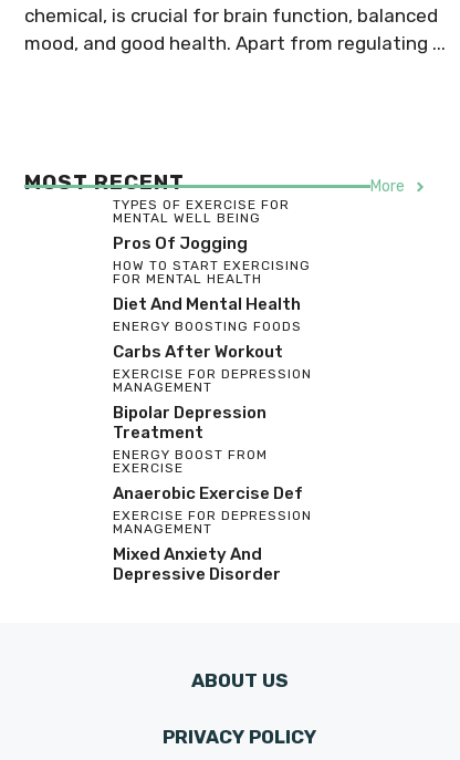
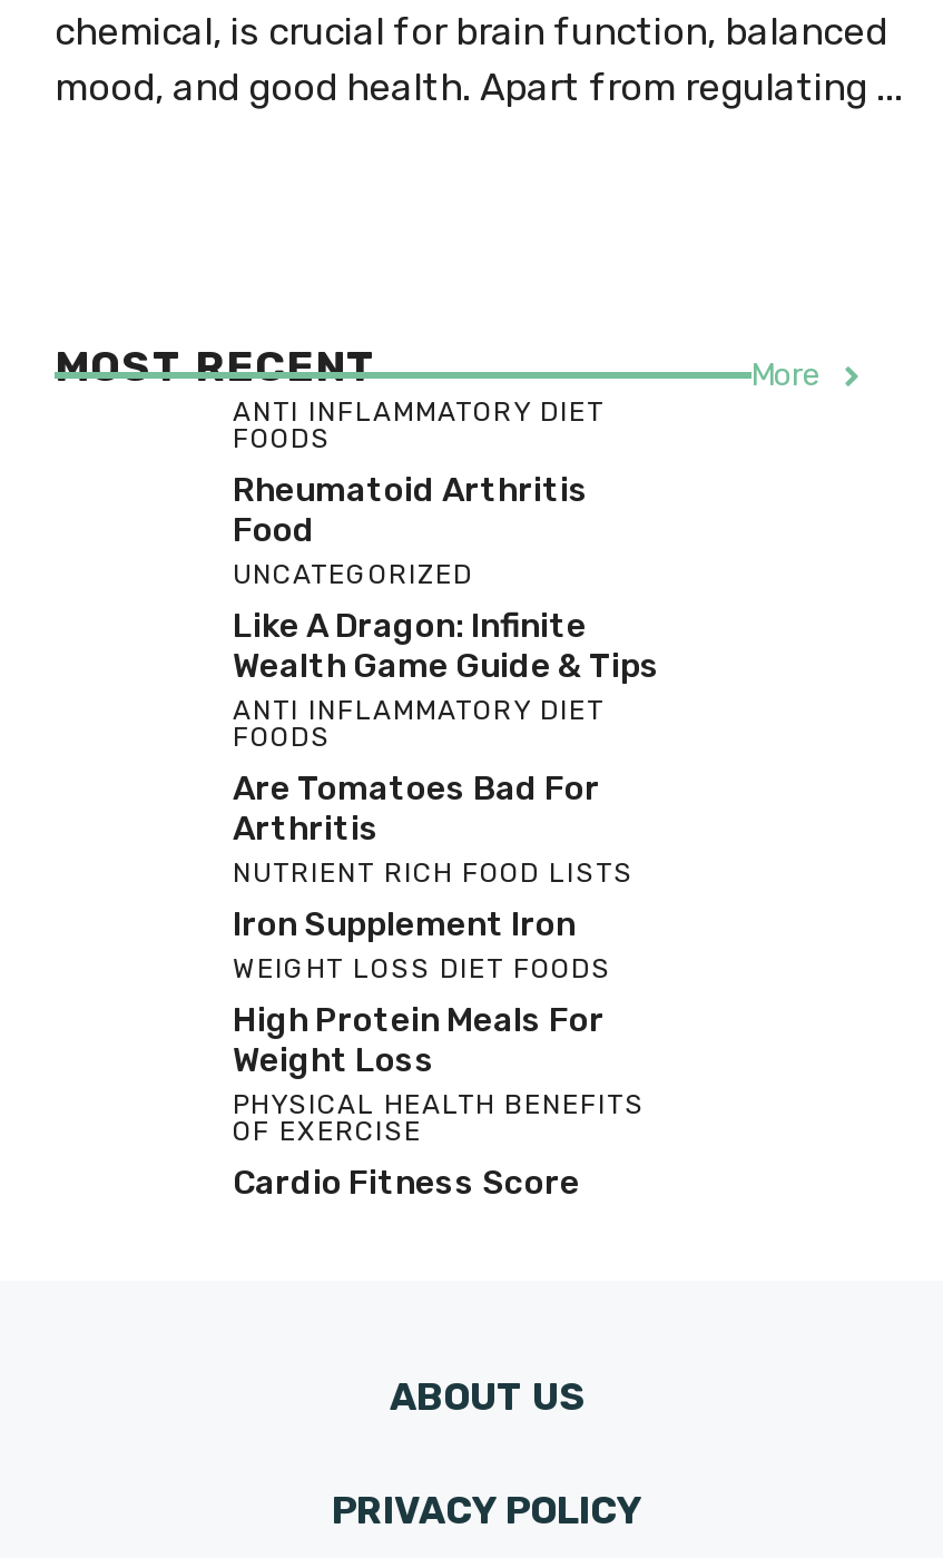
- TYPES OF EXERCISE FOR
- MENTAL WELL BEING
- Pros Of Jogging
- HOW TO START EXERCISING
- FOR MENTAL HEALTH
- Diet And Mental Health
- ENERGY BOOSTING FOODS
- Carbs After Workout
- EXERCISE FOR DEPRESSION
- MANAGEMENT
- Bipolar Depression
- Treatment
- ENERGY BOOST FROM
- EXERCISE
- Anaerobic Exercise Def
- EXERCISE FOR DEPRESSION
- MANAGEMENT
- Mixed Anxiety And
- Depressive Disorder
+ ANTI INFLAMMATORY DIET
+ FOODS
+ Rheumatoid Arthritis
+ Food
+ UNCATEGORIZED
+ Like A Dragon: Infinite
+ Wealth Game Guide & Tips
+ ANTI INFLAMMATORY DIET
+ FOODS
+ Are Tomatoes Bad For
+ Arthritis
+ NUTRIENT RICH FOOD LISTS
+ Iron Supplement Iron
+ WEIGHT LOSS DIET FOODS
+ High Protein Meals For
+ Weight Loss
+ PHYSICAL HEALTH BENEFITS
+ OF EXERCISE
+ Cardio Fitness Score
